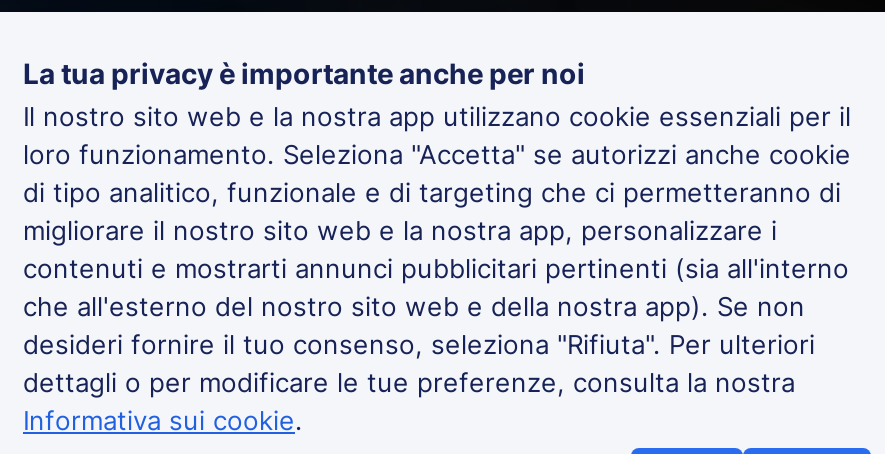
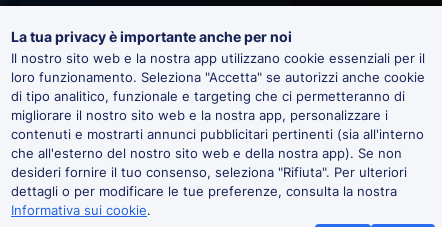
- di tipo analitico, funzionale e di targeting che ci permetteranno di
+ di tipo analitico, funzionale e targeting che ci permetteranno di
